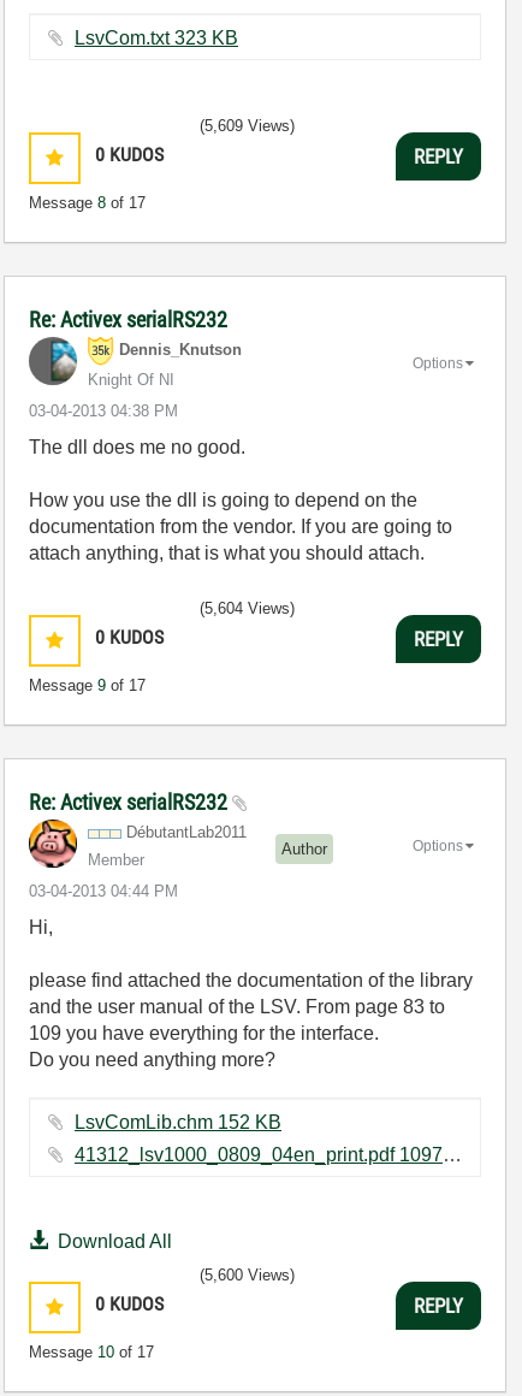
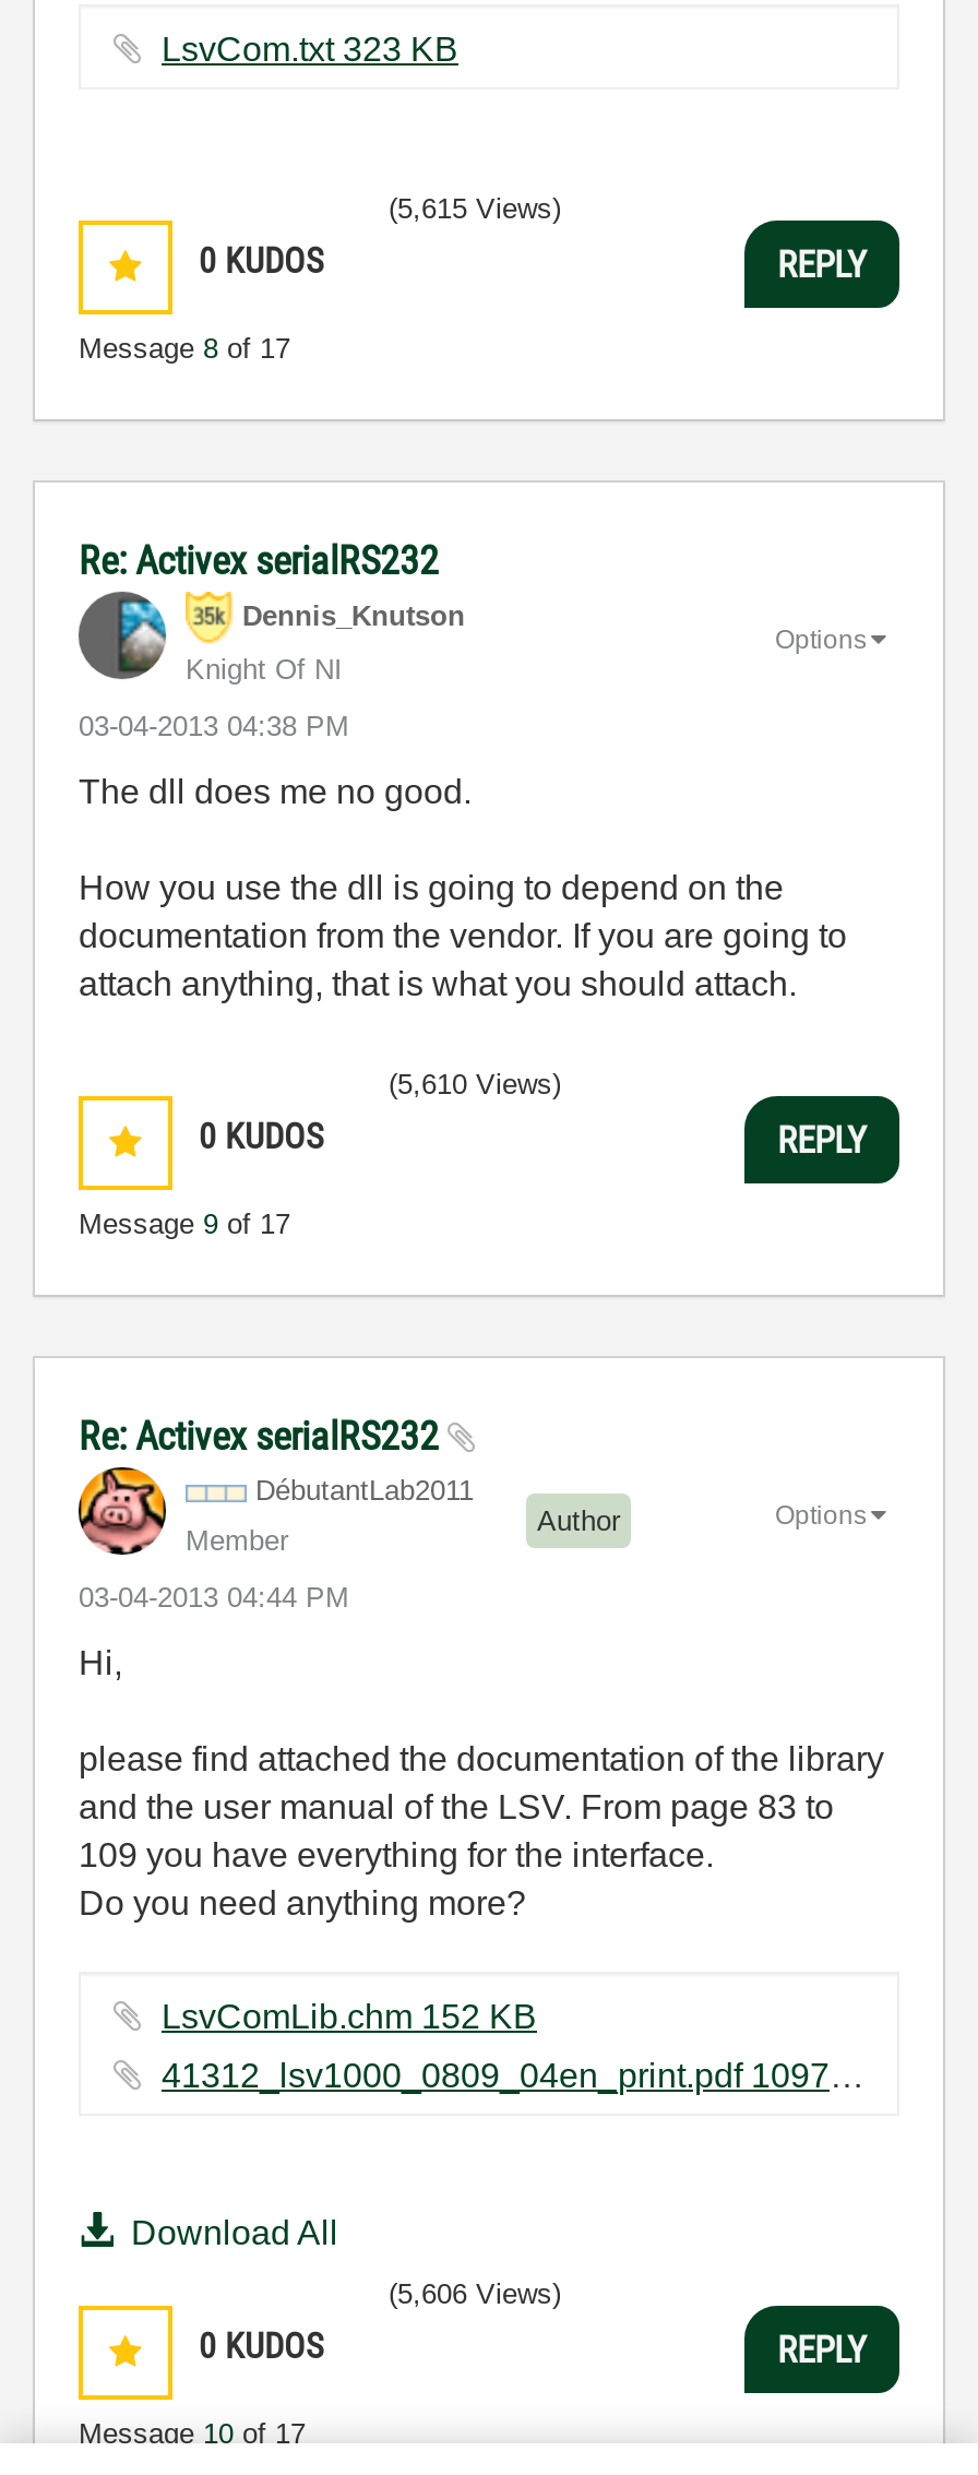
- (5,609 Views)
+ (5,615 Views)

- (5,604 Views)
+ (5,610 Views)

- (5,600 Views)
+ (5,606 Views)
